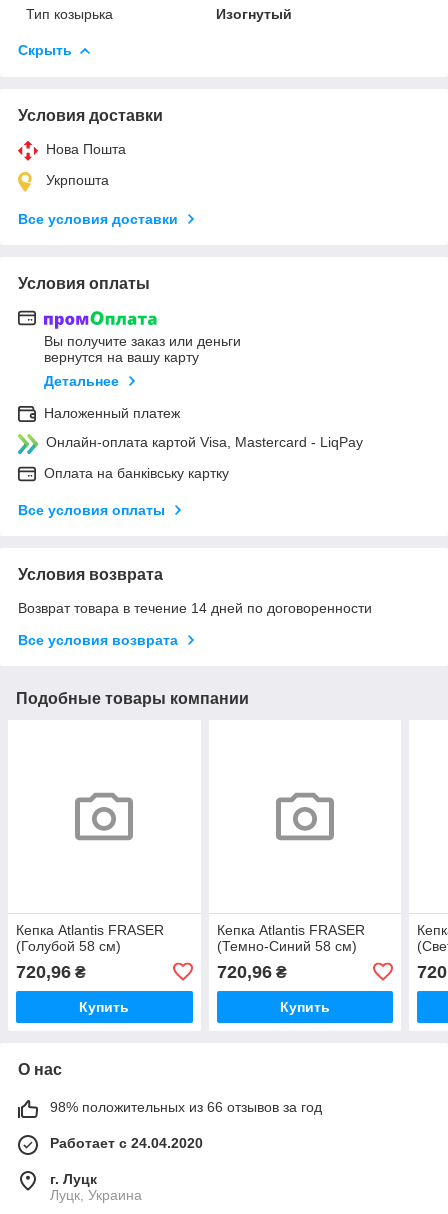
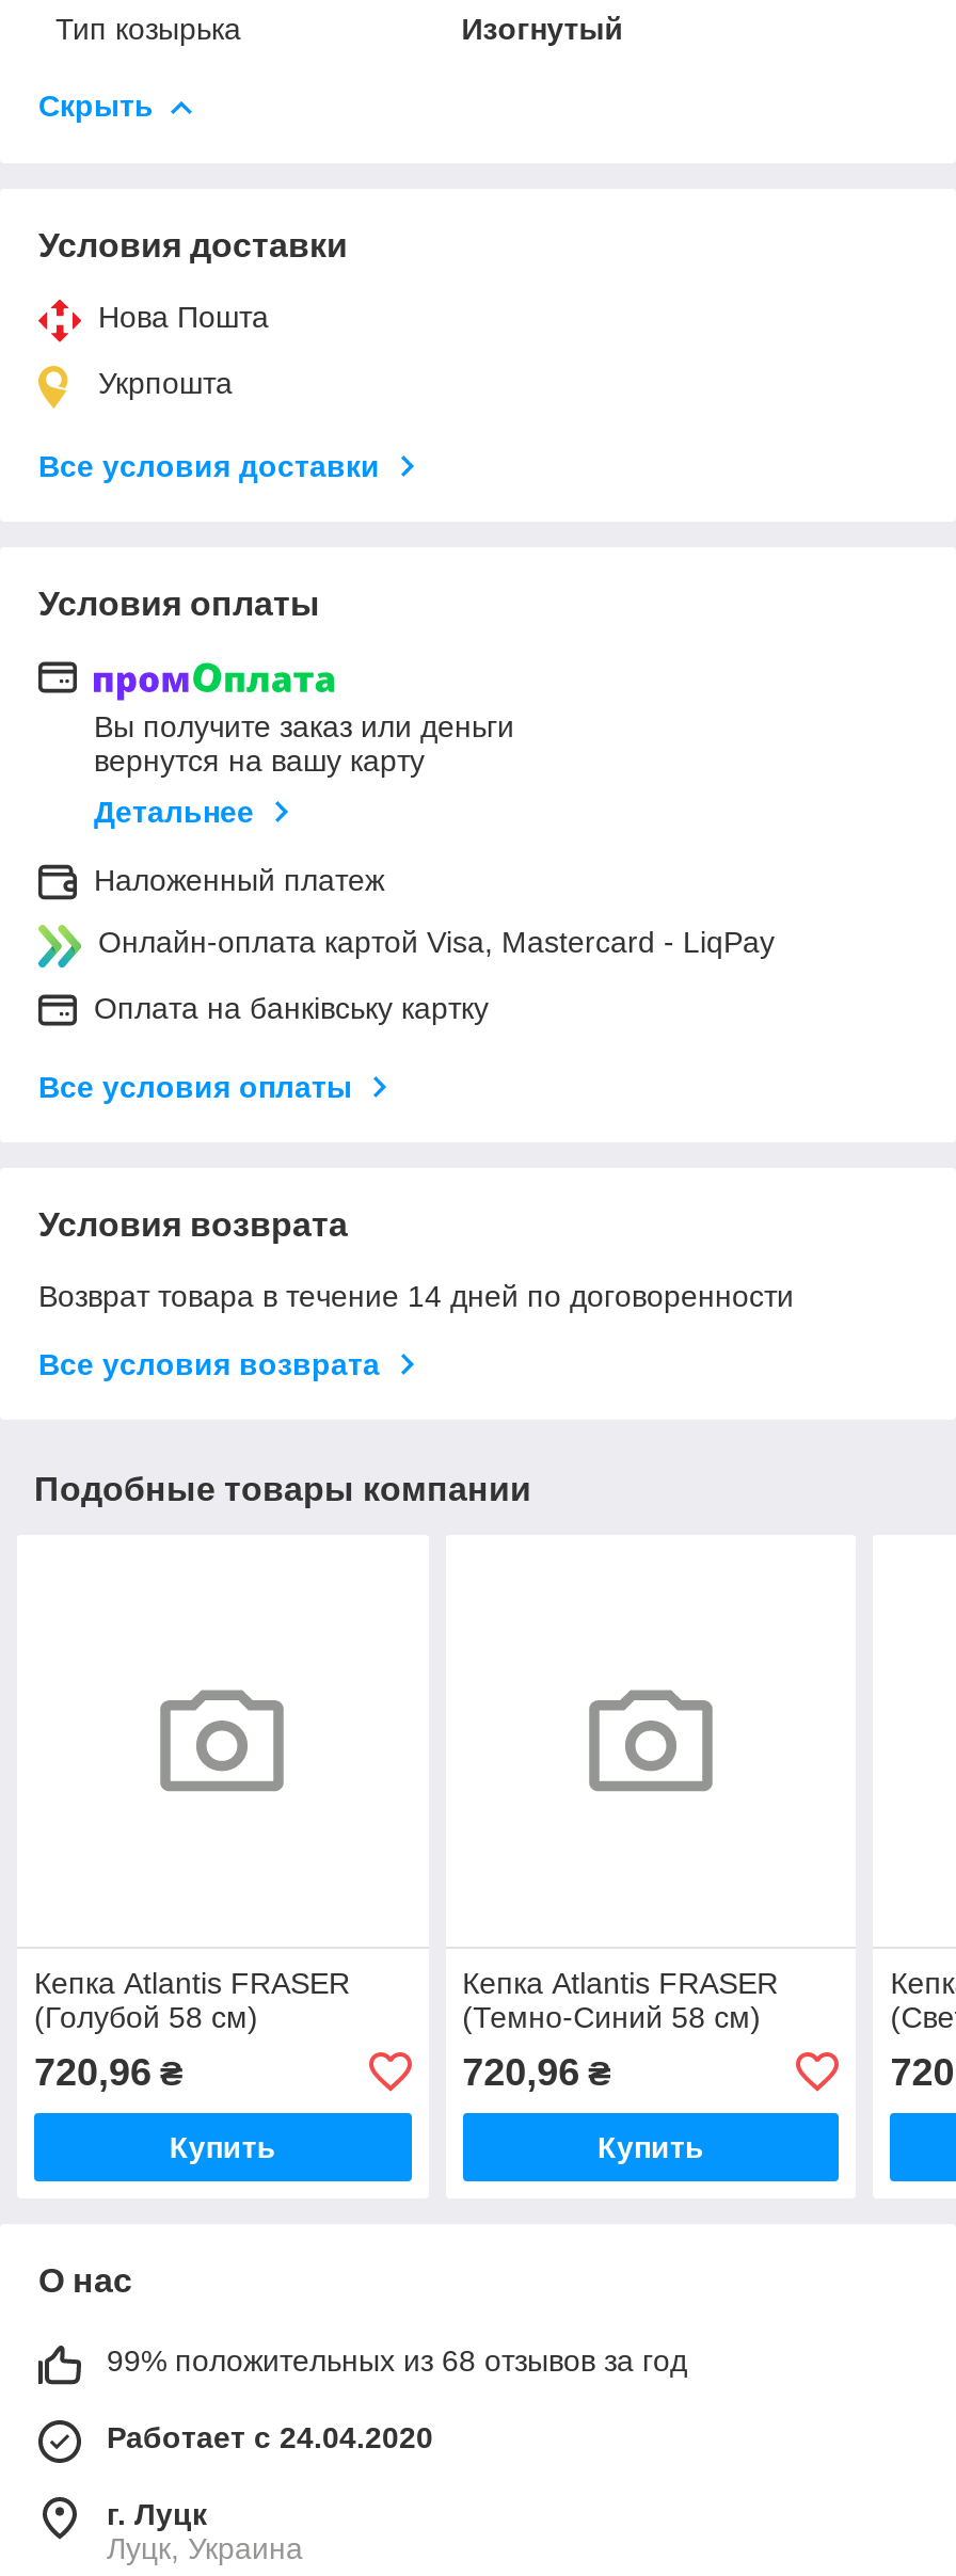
- 98% положительных из 66 отзывов за год
+ 99% положительных из 68 отзывов за год
